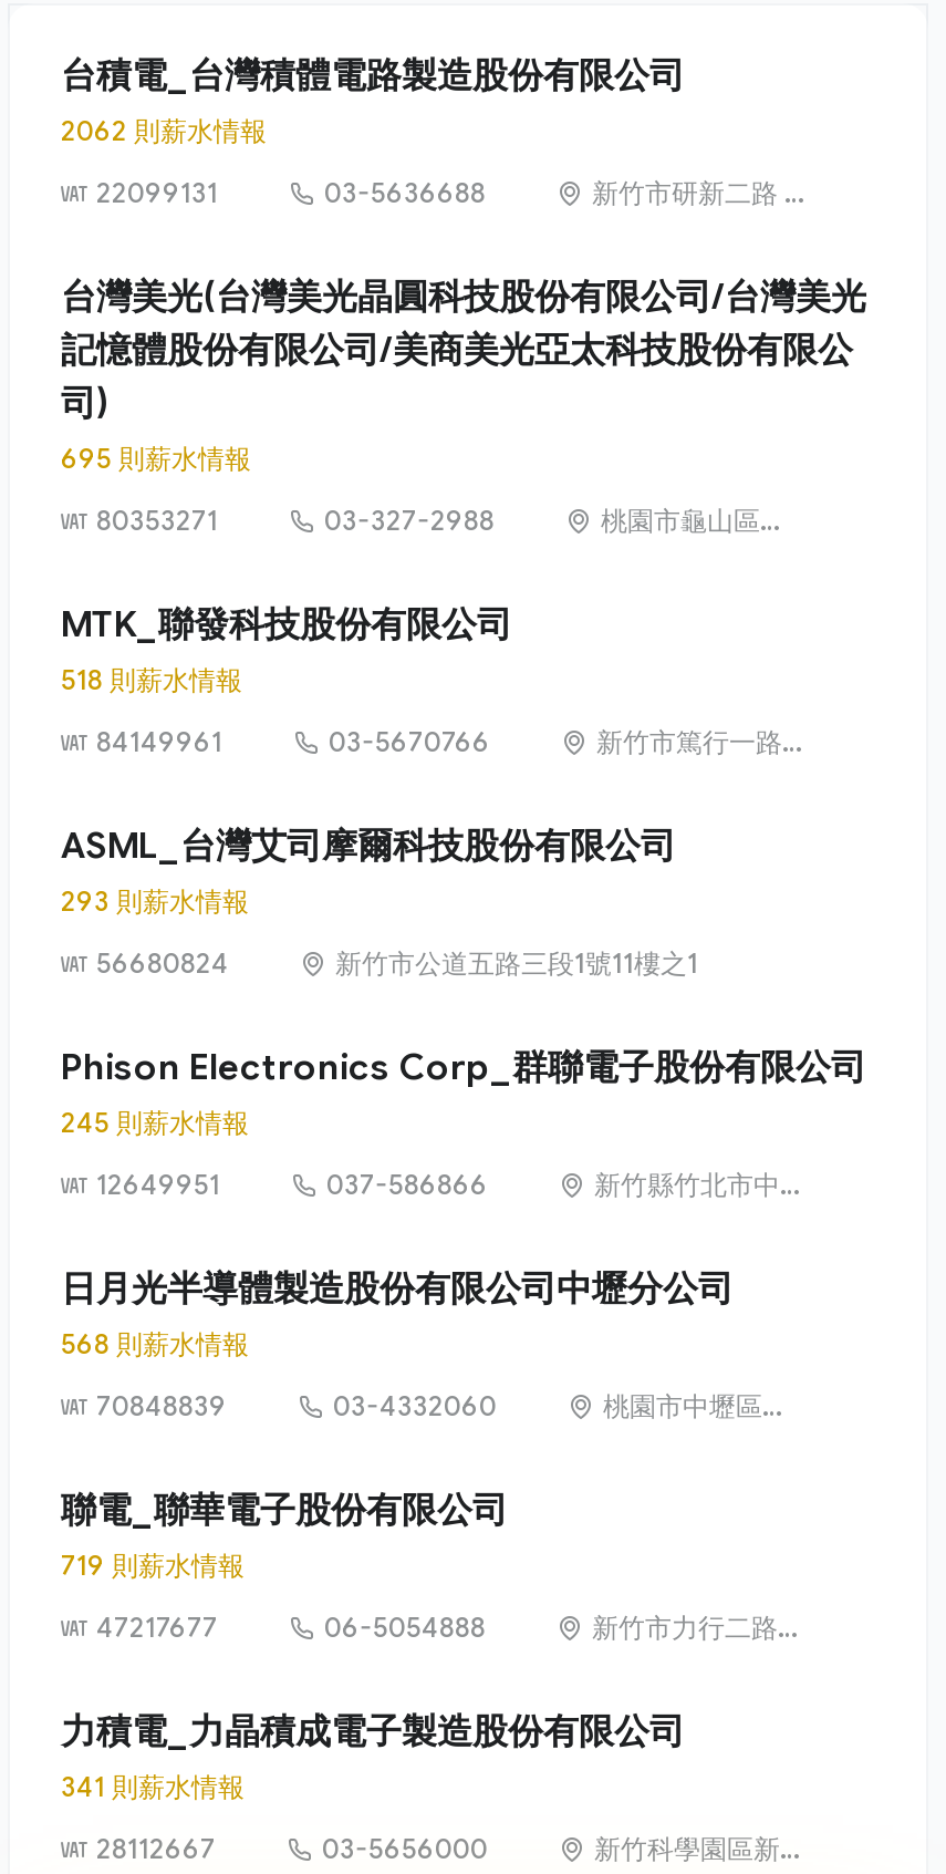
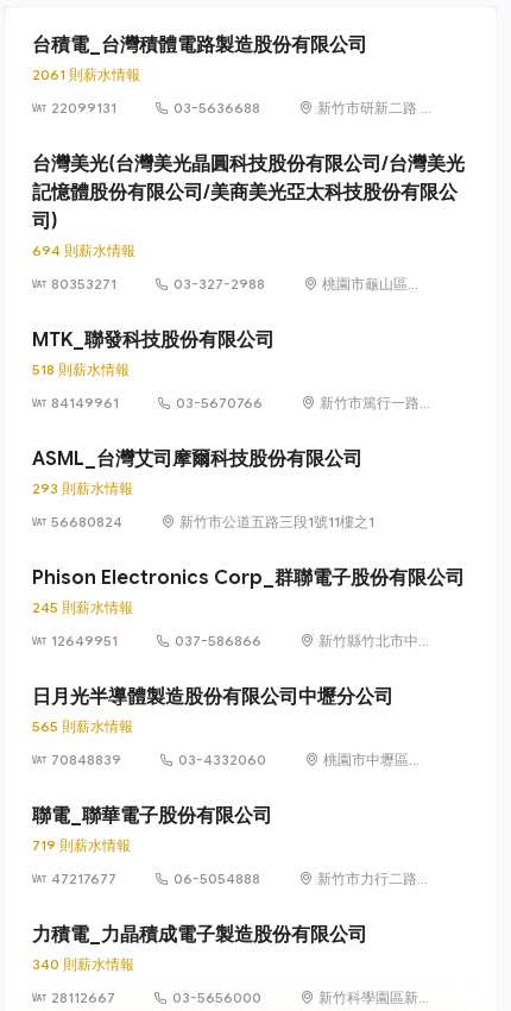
- 2062 則薪水情報
+ 2061 則薪水情報

- 695 則薪水情報
+ 694 則薪水情報

- 568 則薪水情報
+ 565 則薪水情報

- 341 則薪水情報
+ 340 則薪水情報
